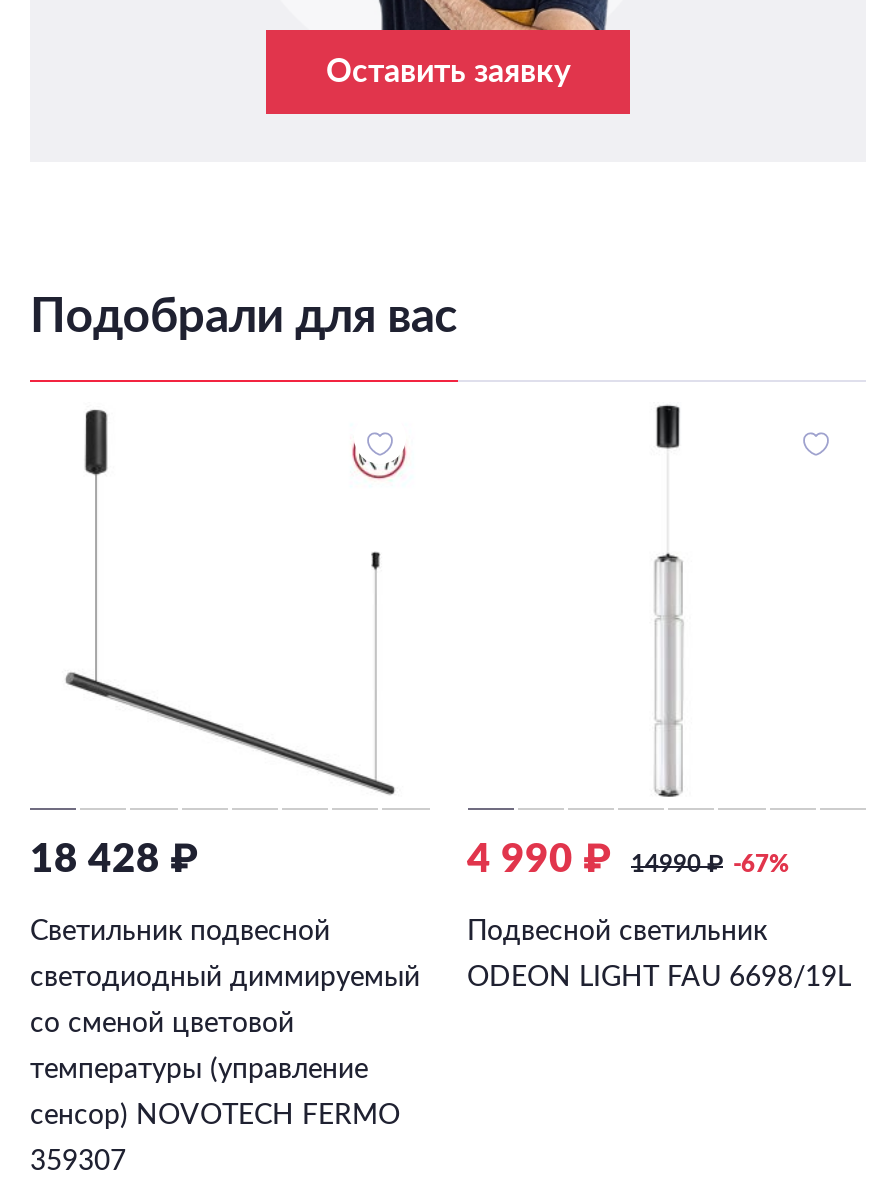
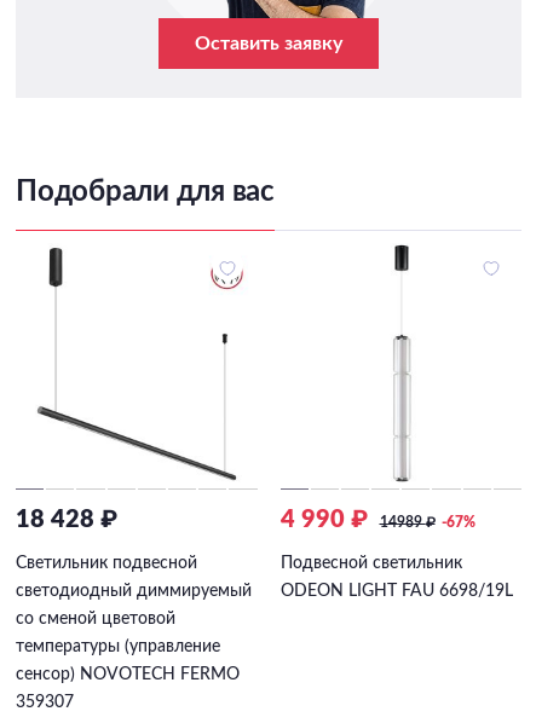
- 4 990 ₽ 14990₽ -67%
+ 4 990 ₽ 14989₽ -67%
